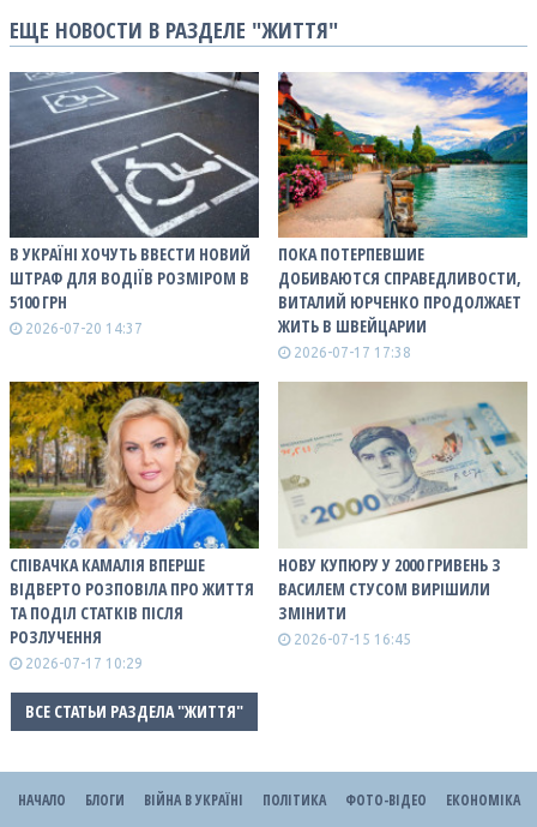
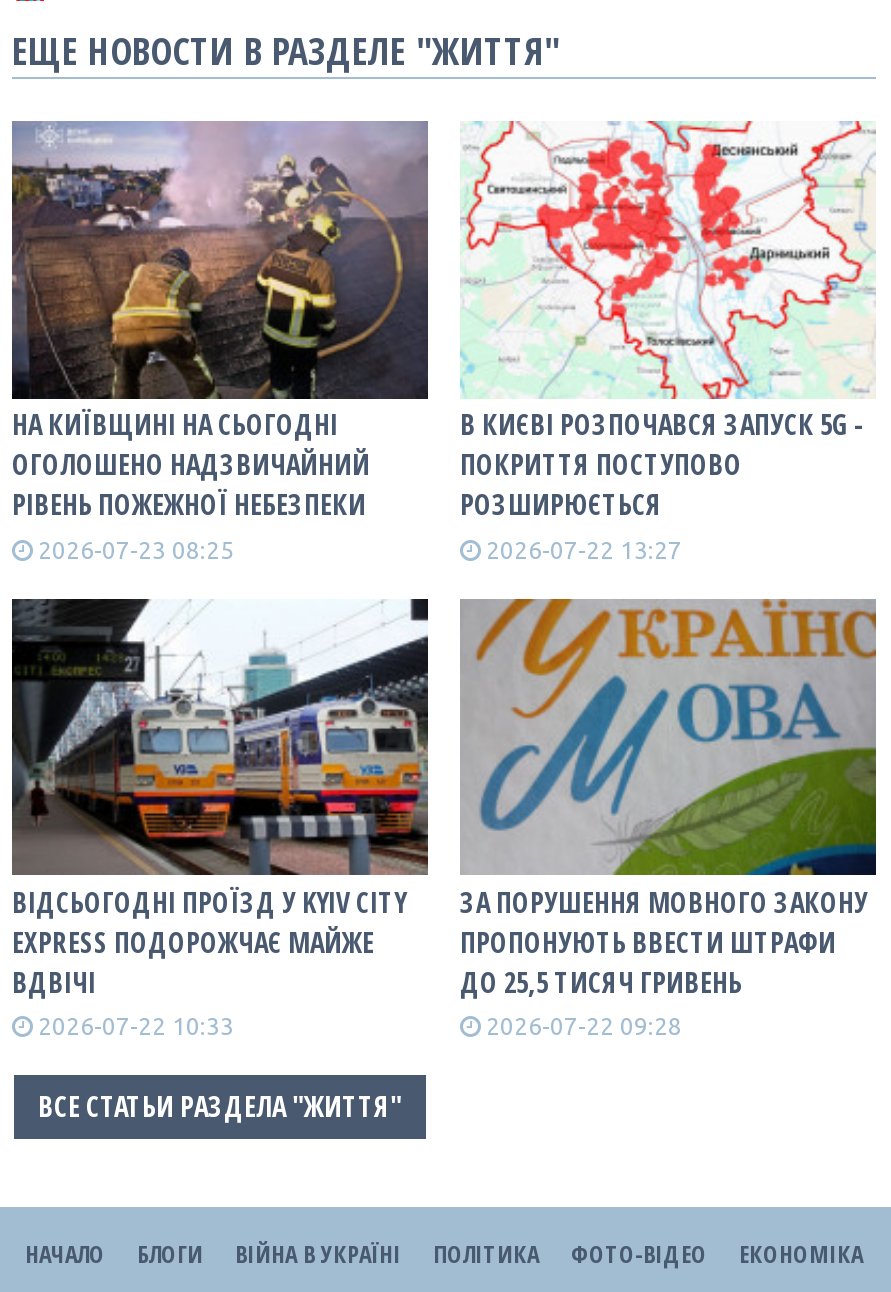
- [image]
+ [image]

- [image]
- ПОКА ПОТЕРПЕВШИЕ
- ДОБИВАЮТСЯ СПРАВЕДЛИВОСТИ,
- ВИТАЛИЙ ЮРЧЕНКО ПРОДОЛЖАЕТ
- ЖИТЬ В ШВЕЙЦАРИИ
- 2026-07-17 17:38
+ [image]
+ В КИЄВІ РОЗПОЧАВСЯ ЗАПУСК 5G -
+ ПОКРИТТЯ ПОСТУПОВО
+ РОЗШИРЮЄТЬСЯ
+ 2026-07-22 13:27

- В УКРАЇНІ ХОЧУТЬ ВВЕСТИ НОВИЙ
- ШТРАФ ДЛЯ ВОДІЇВ РОЗМІРОМ В
- 5100 ГРН
- 2026-07-20 14:37
+ НА КИЇВЩИНІ НА СЬОГОДНІ
+ ОГОЛОШЕНО НАДЗВИЧАЙНИЙ
+ РІВЕНЬ ПОЖЕЖНОЇ НЕБЕЗПЕКИ
+ 2026-07-23 08:25

- [image]
- СПІВАЧКА КАМАЛІЯ ВПЕРШЕ
- ВІДВЕРТО РОЗПОВІЛА ПРО ЖИТТЯ
- ТА ПОДІЛ СТАТКІВ ПІСЛЯ
- РОЗЛУЧЕННЯ
- 2026-07-17 10:29
+ [image]
+ ВІДСЬОГОДНІ ПРОЇЗД У KYIV CITY
+ EXPRESS ПОДОРОЖЧАЄ МАЙЖЕ
+ ВДВІЧІ
+ 2026-07-22 10:33

- [image]
- НОВУ КУПЮРУ У 2000 ГРИВЕНЬ З
- ВАСИЛЕМ СТУСОМ ВИРІШИЛИ
- ЗМІНИТИ
- 2026-07-15 16:45
+ [image]
+ ЗА ПОРУШЕННЯ МОВНОГО ЗАКОНУ
+ ПРОПОНУЮТЬ ВВЕСТИ ШТРАФИ
+ ДО 25,5 ТИСЯЧ ГРИВЕНЬ
+ 2026-07-22 09:28
